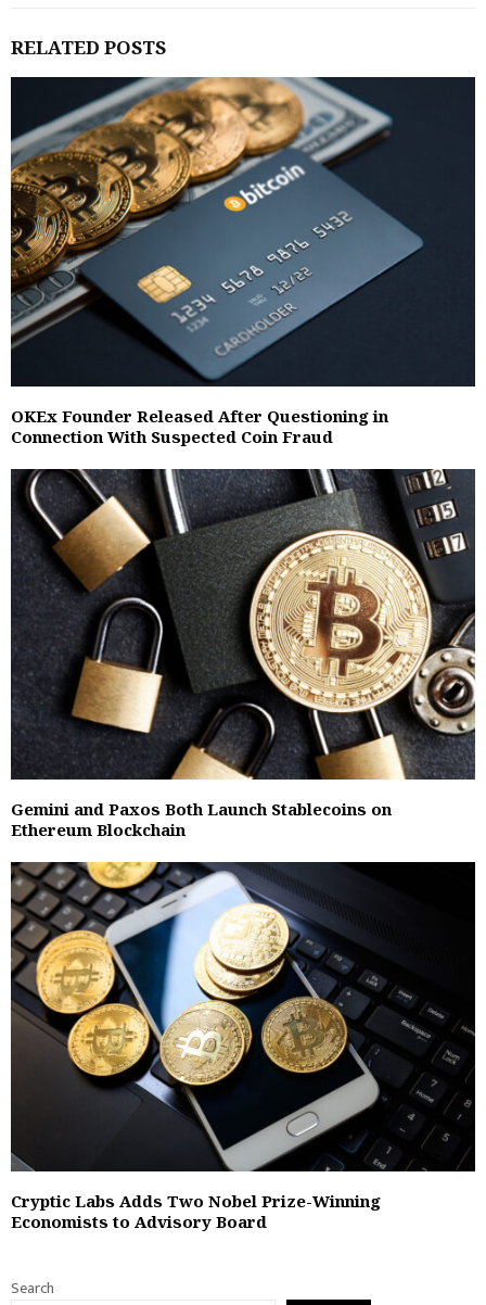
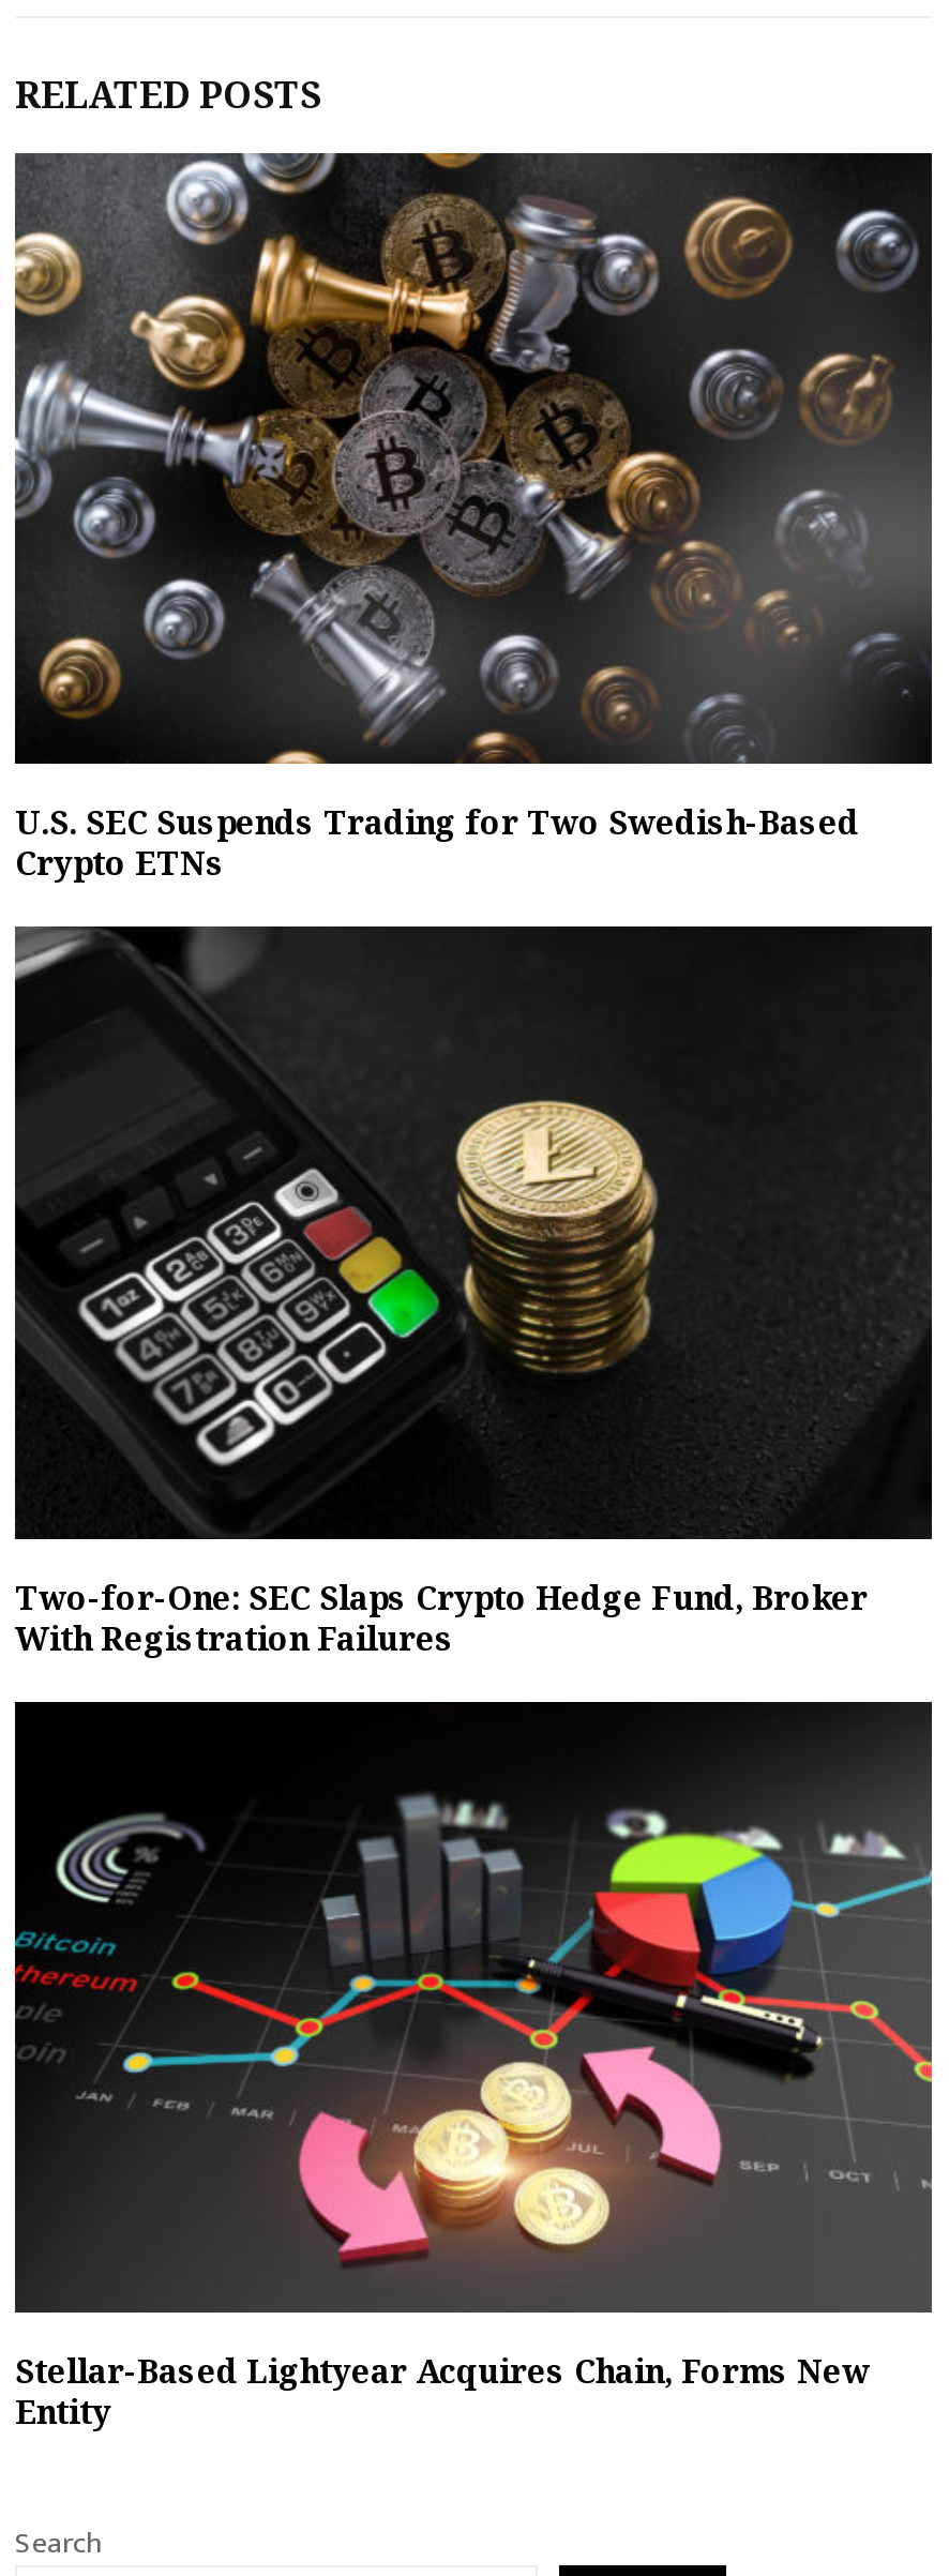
- [image]
- OKEx Founder Released After Questioning in
- Connection With Suspected Coin Fraud
+ [image]
+ U.S. SEC Suspends Trading for Two Swedish-Based
+ Crypto ETNs

- [image]
- Gemini and Paxos Both Launch Stablecoins on
- Ethereum Blockchain
+ [image]
+ Two-for-One: SEC Slaps Crypto Hedge Fund, Broker
+ With Registration Failures

- [image]
- Cryptic Labs Adds Two Nobel Prize-Winning
- Economists to Advisory Board
+ [image]
+ Stellar-Based Lightyear Acquires Chain, Forms New
+ Entity
